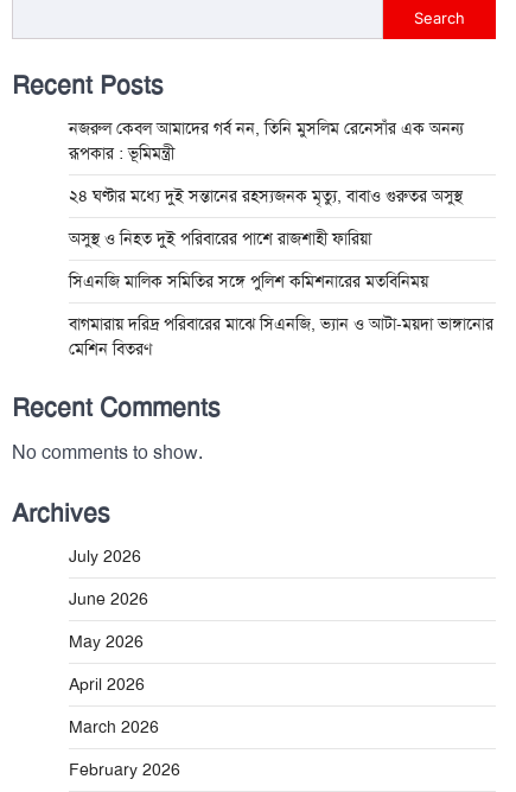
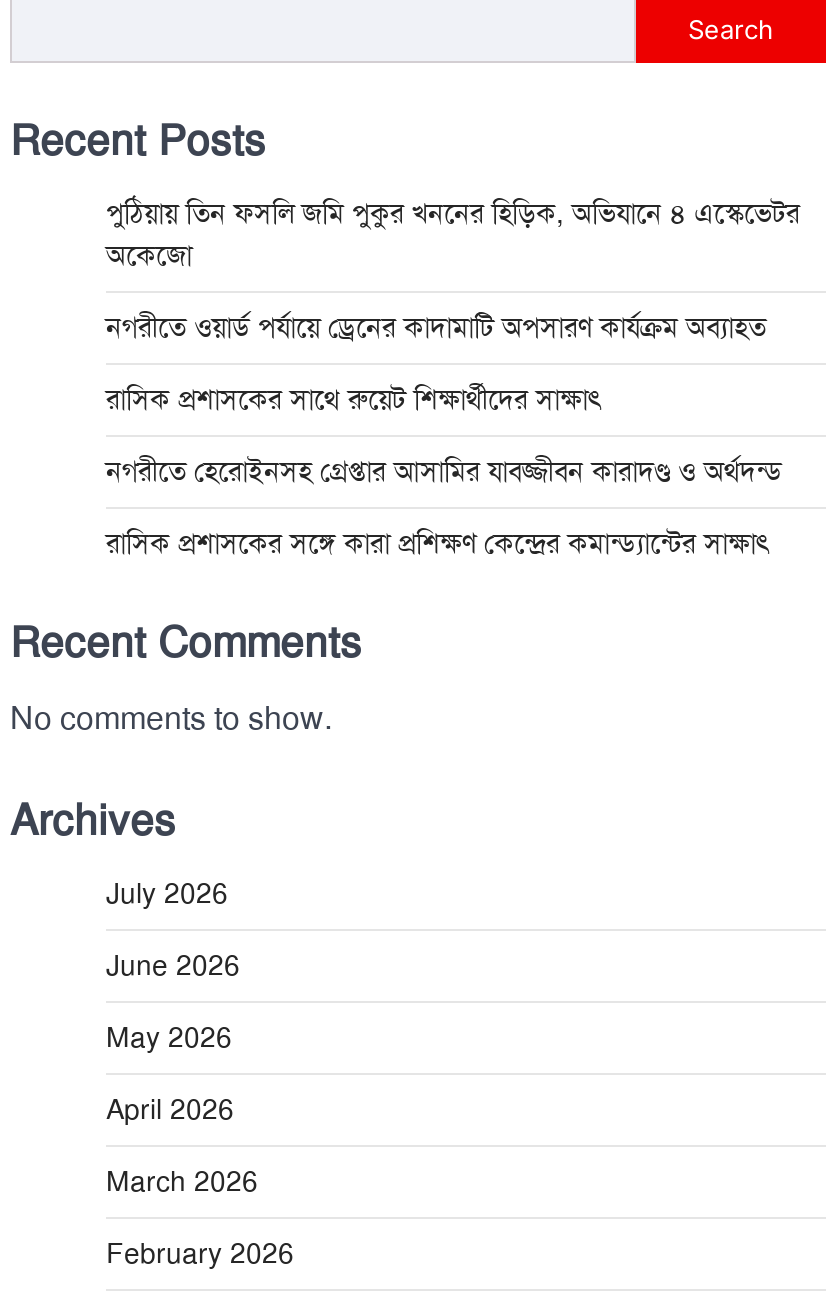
- নজরুল কেবল আমাদের গর্ব নন, তিনি মুসলিম রেনেসাঁর এক অনন্য
- রূপকার : ভূমিমন্ত্রী
+ পুঠিয়ায় তিন ফসলি জমি পুকুর খননের হিড়িক, অভিযানে ৪ এস্কেভেটর
+ অকেজো

- ২৪ ঘণ্টার মধ্যে দুই সন্তানের রহস্যজনক মৃত্যু, বাবাও গুরুতর অসুস্থ
+ নগরীতে ওয়ার্ড পর্যায়ে ড্রেনের কাদামাটি অপসারণ কার্যক্রম অব্যাহত

- অসুস্থ ও নিহত দুই পরিবারের পাশে রাজশাহী ফারিয়া
+ রাসিক প্রশাসকের সাথে রুয়েট শিক্ষার্থীদের সাক্ষাৎ

- সিএনজি মালিক সমিতির সঙ্গে পুলিশ কমিশনারের মতবিনিময়
+ নগরীতে হেরোইনসহ গ্রেপ্তার আসামির যাবজ্জীবন কারাদণ্ড ও অর্থদন্ড

- বাগমারায় দরিদ্র পরিবারের মাঝে সিএনজি, ভ্যান ও আটা-ময়দা ভাঙ্গানোর
- মেশিন বিতরণ
+ রাসিক প্রশাসকের সঙ্গে কারা প্রশিক্ষণ কেন্দ্রের কমান্ড্যান্টের সাক্ষাৎ
